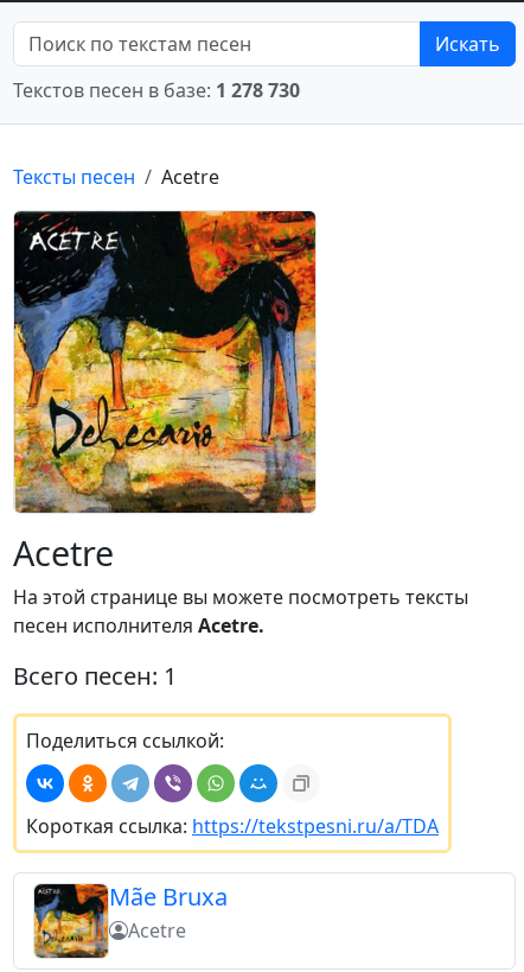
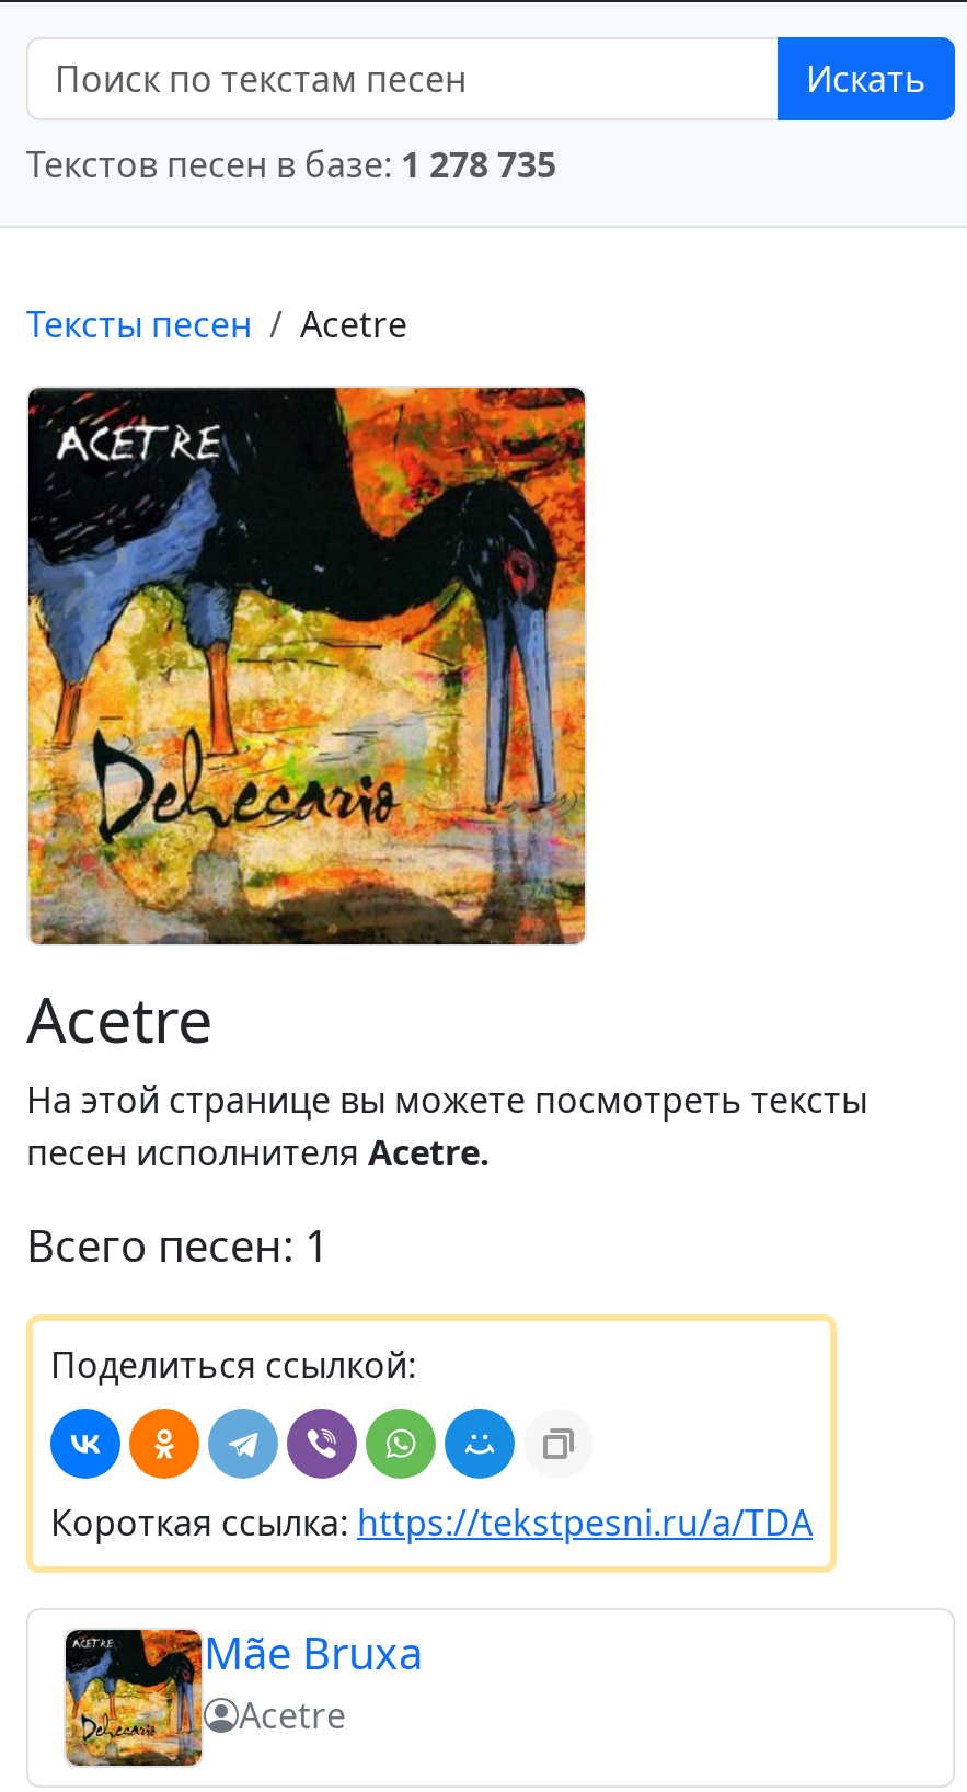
- Текстов песен в базе: 1 278 730
+ Текстов песен в базе: 1 278 735
